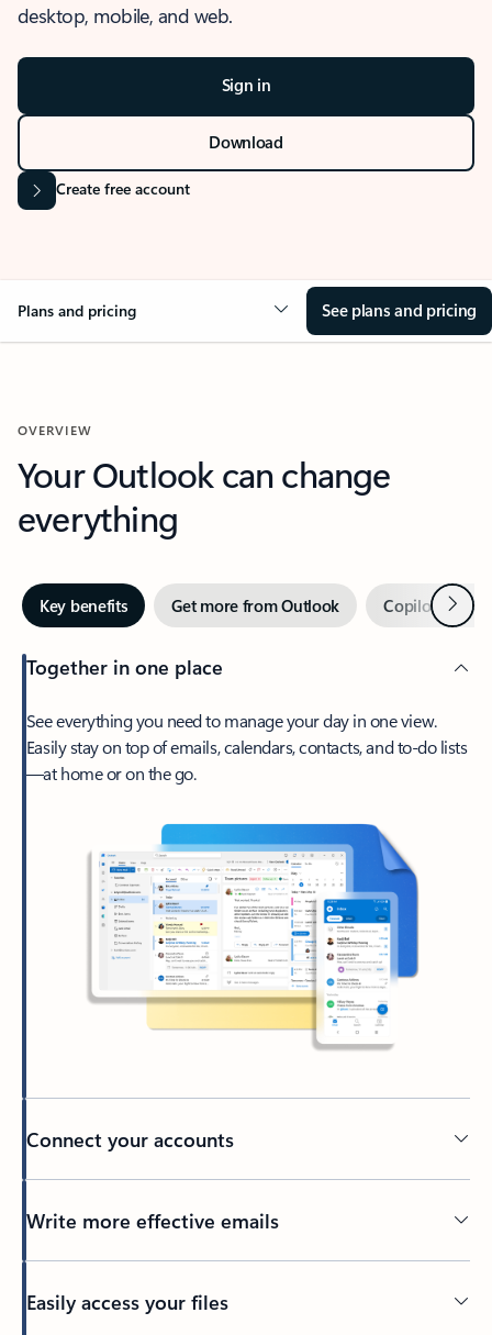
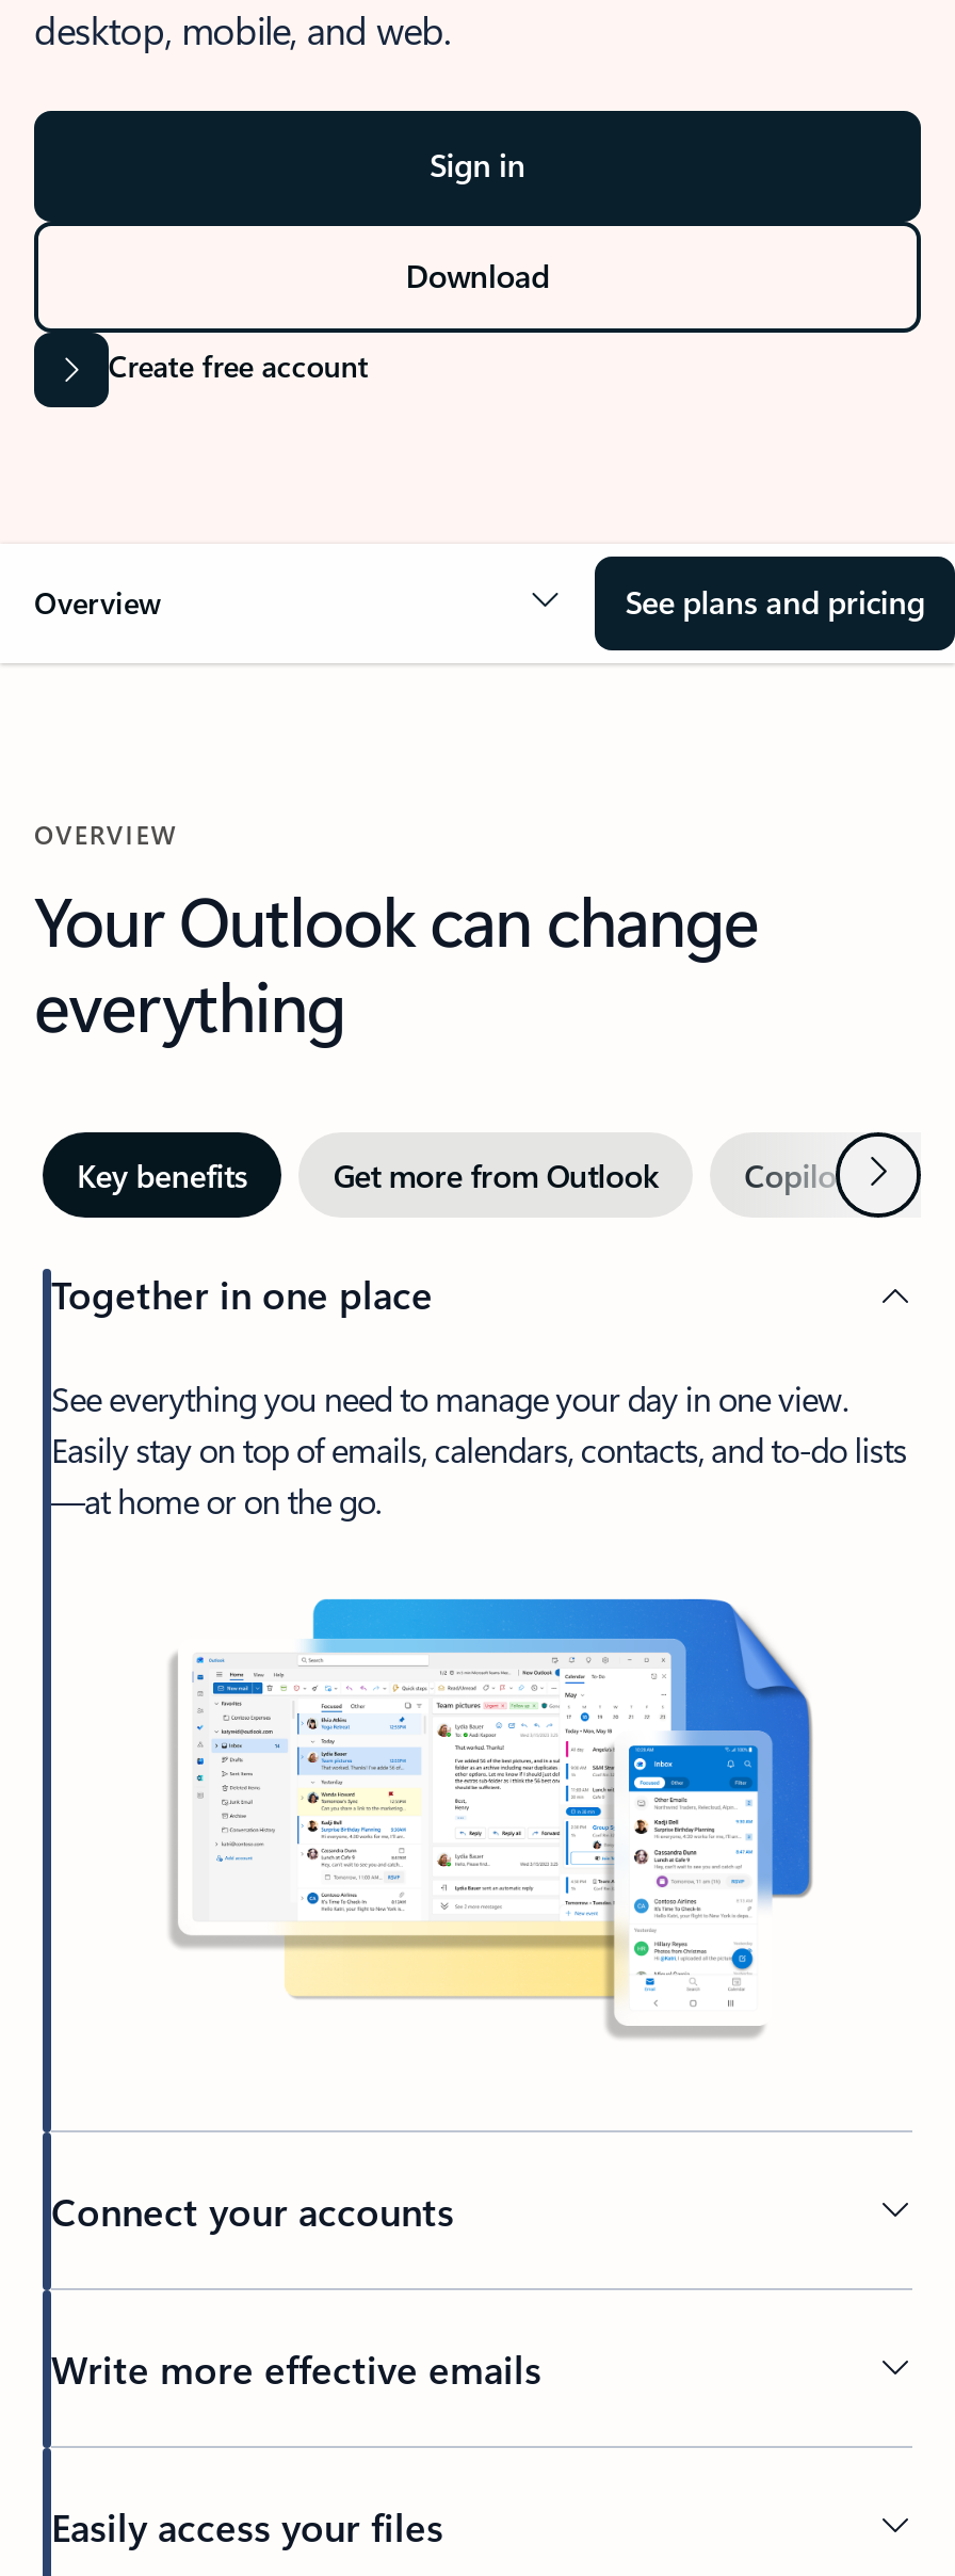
- Plans and pricing
+ Overview
